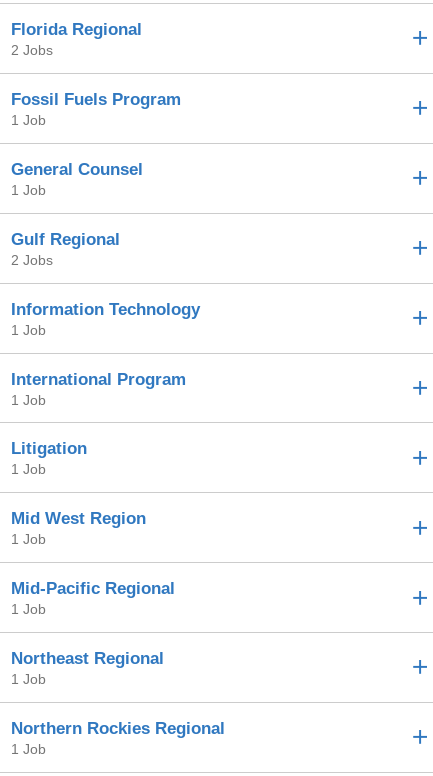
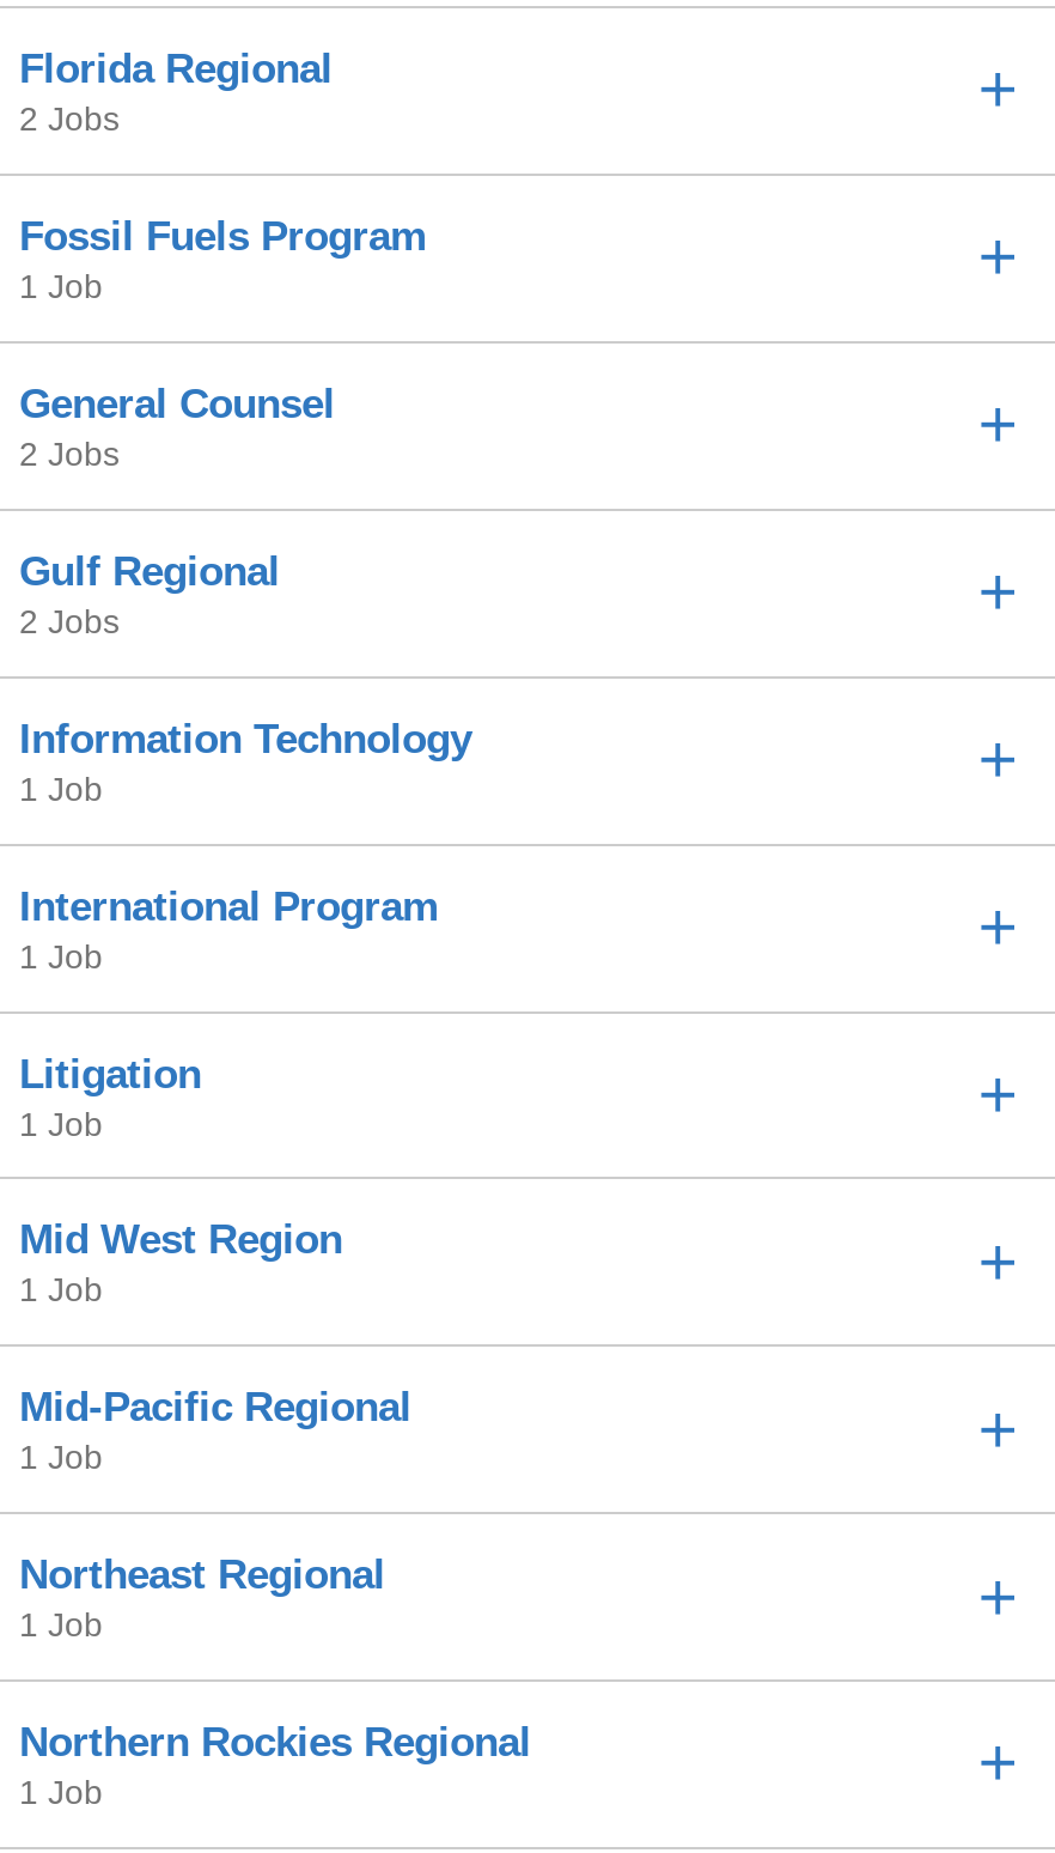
- 1 Job
+ 2 Jobs
